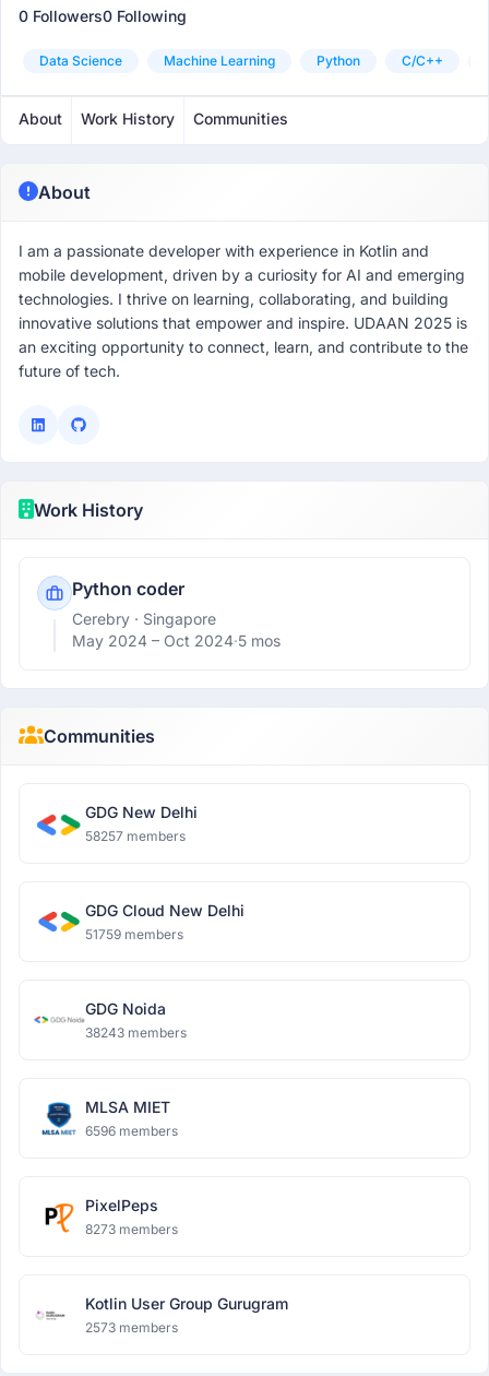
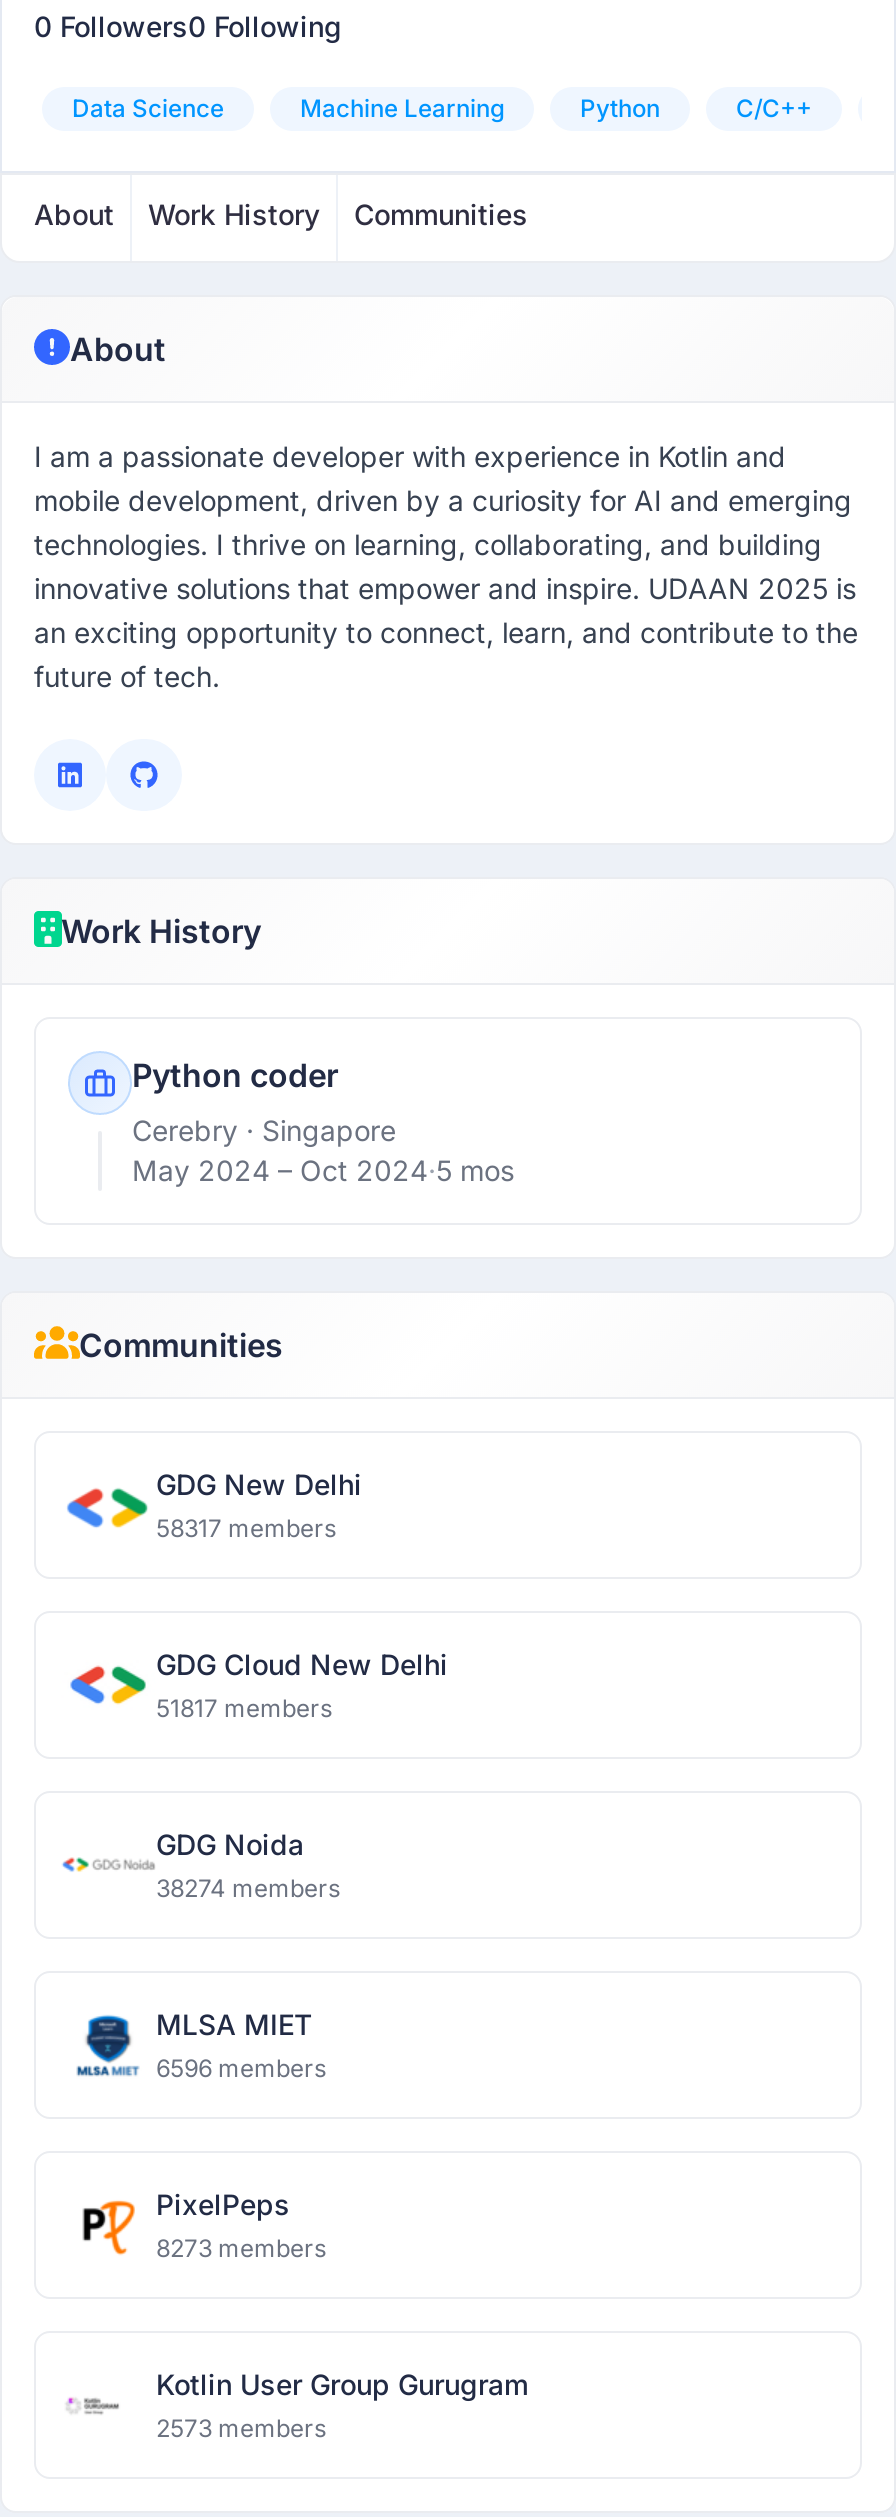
- 58257 members
+ 58317 members

- 51759 members
+ 51817 members

- 38243 members
+ 38274 members
